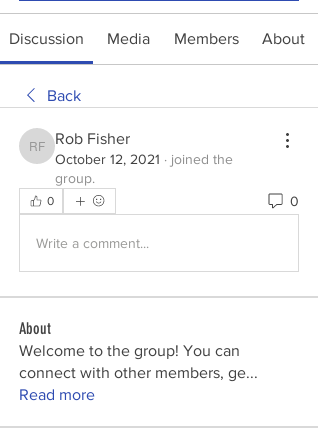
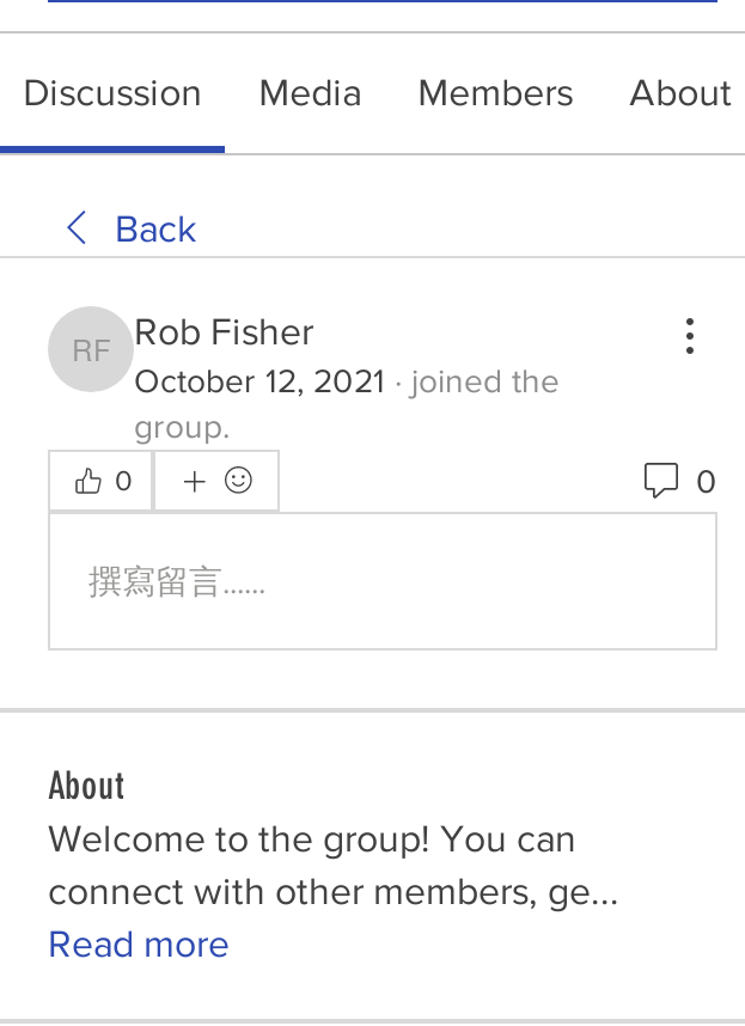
- Write a comment...
+ 撰寫留言......
